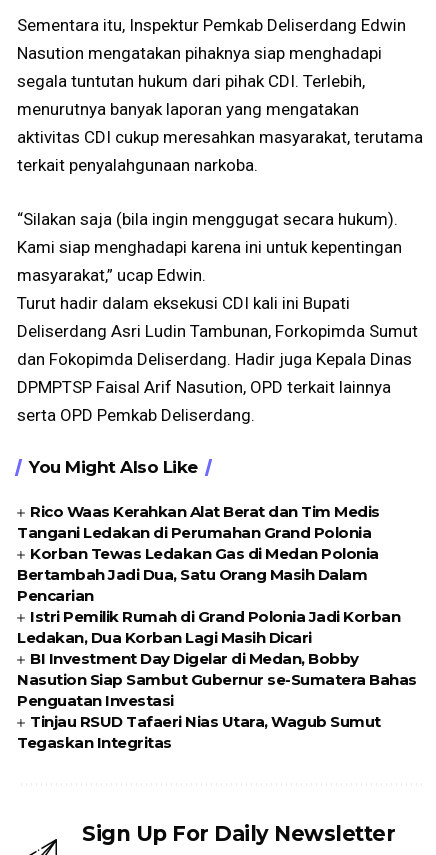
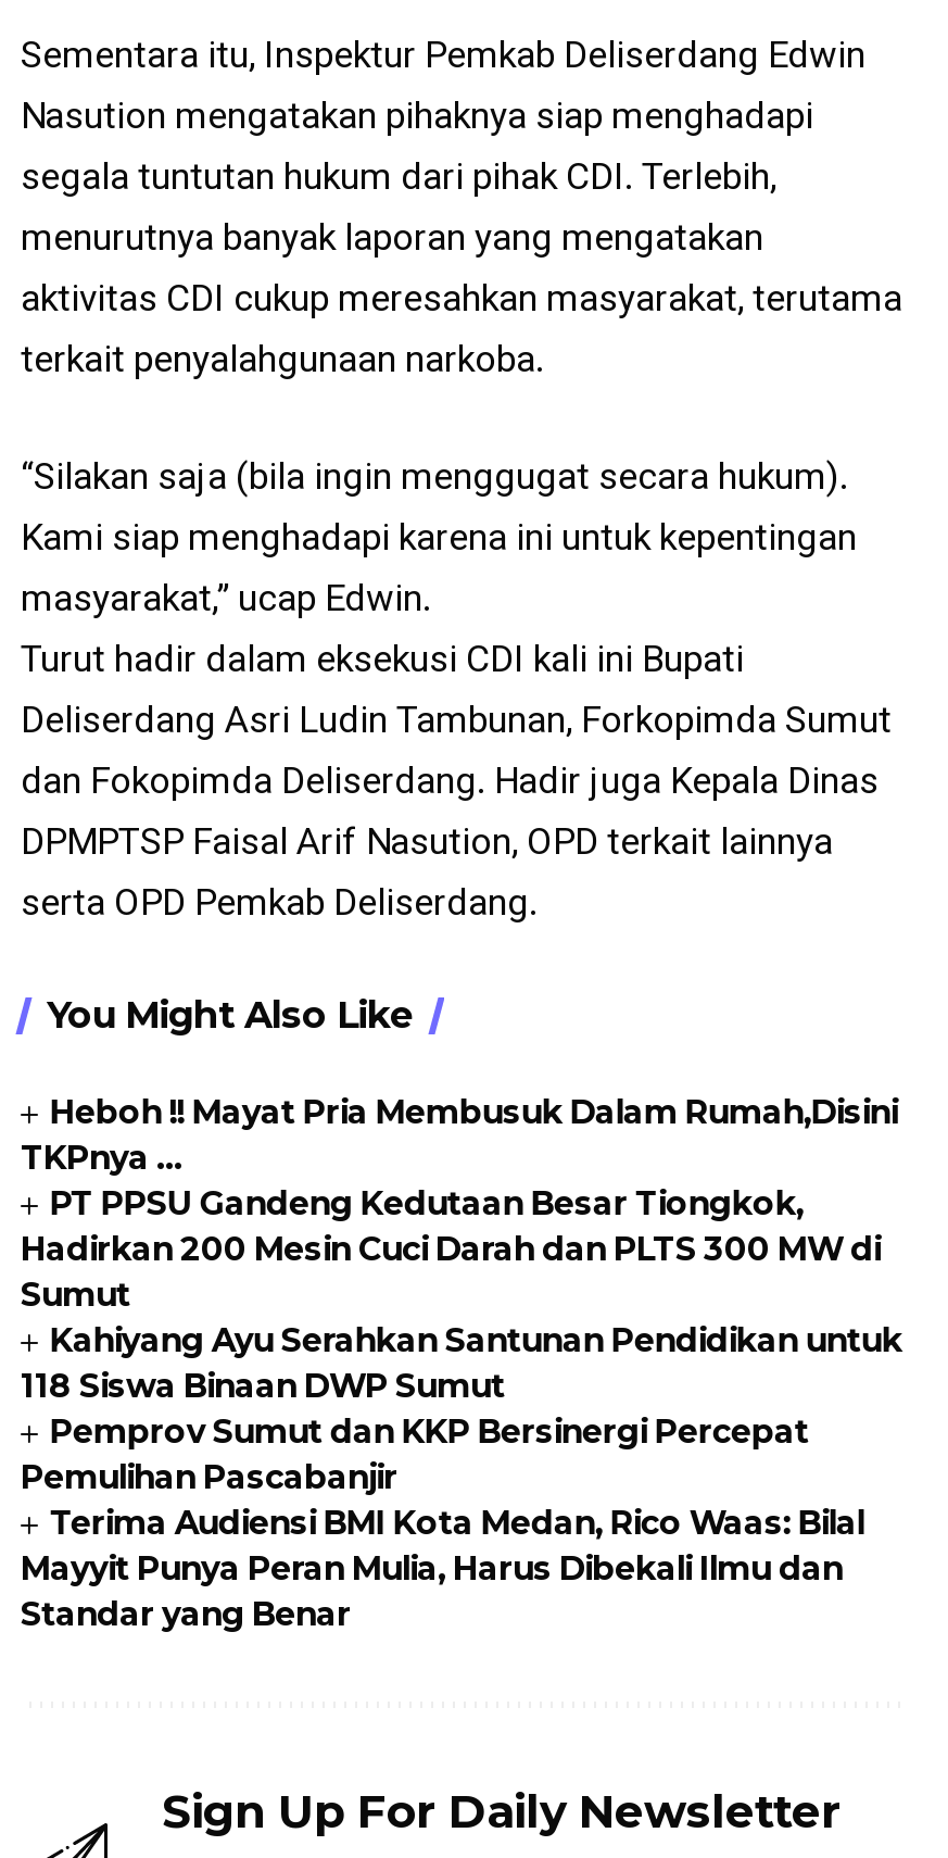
- Rico Waas Kerahkan Alat Berat dan Tim Medis
- Tangani Ledakan di Perumahan Grand Polonia
- Korban Tewas Ledakan Gas di Medan Polonia
- Bertambah Jadi Dua, Satu Orang Masih Dalam
- Pencarian
- Istri Pemilik Rumah di Grand Polonia Jadi Korban
- Ledakan, Dua Korban Lagi Masih Dicari
- BI Investment Day Digelar di Medan, Bobby
- Nasution Siap Sambut Gubernur se-Sumatera Bahas
- Penguatan Investasi
- Tinjau RSUD Tafaeri Nias Utara, Wagub Sumut
- Tegaskan Integritas
+ Heboh !! Mayat Pria Membusuk Dalam Rumah,Disini
+ TKPnya …
+ PT PPSU Gandeng Kedutaan Besar Tiongkok,
+ Hadirkan 200 Mesin Cuci Darah dan PLTS 300 MW di
+ Sumut
+ Kahiyang Ayu Serahkan Santunan Pendidikan untuk
+ 118 Siswa Binaan DWP Sumut
+ Pemprov Sumut dan KKP Bersinergi Percepat
+ Pemulihan Pascabanjir
+ Terima Audiensi BMI Kota Medan, Rico Waas: Bilal
+ Mayyit Punya Peran Mulia, Harus Dibekali Ilmu dan
+ Standar yang Benar
